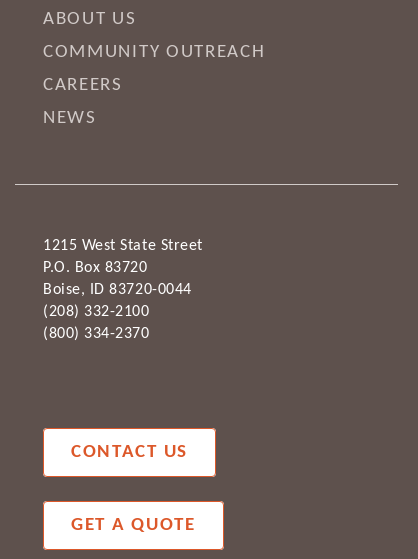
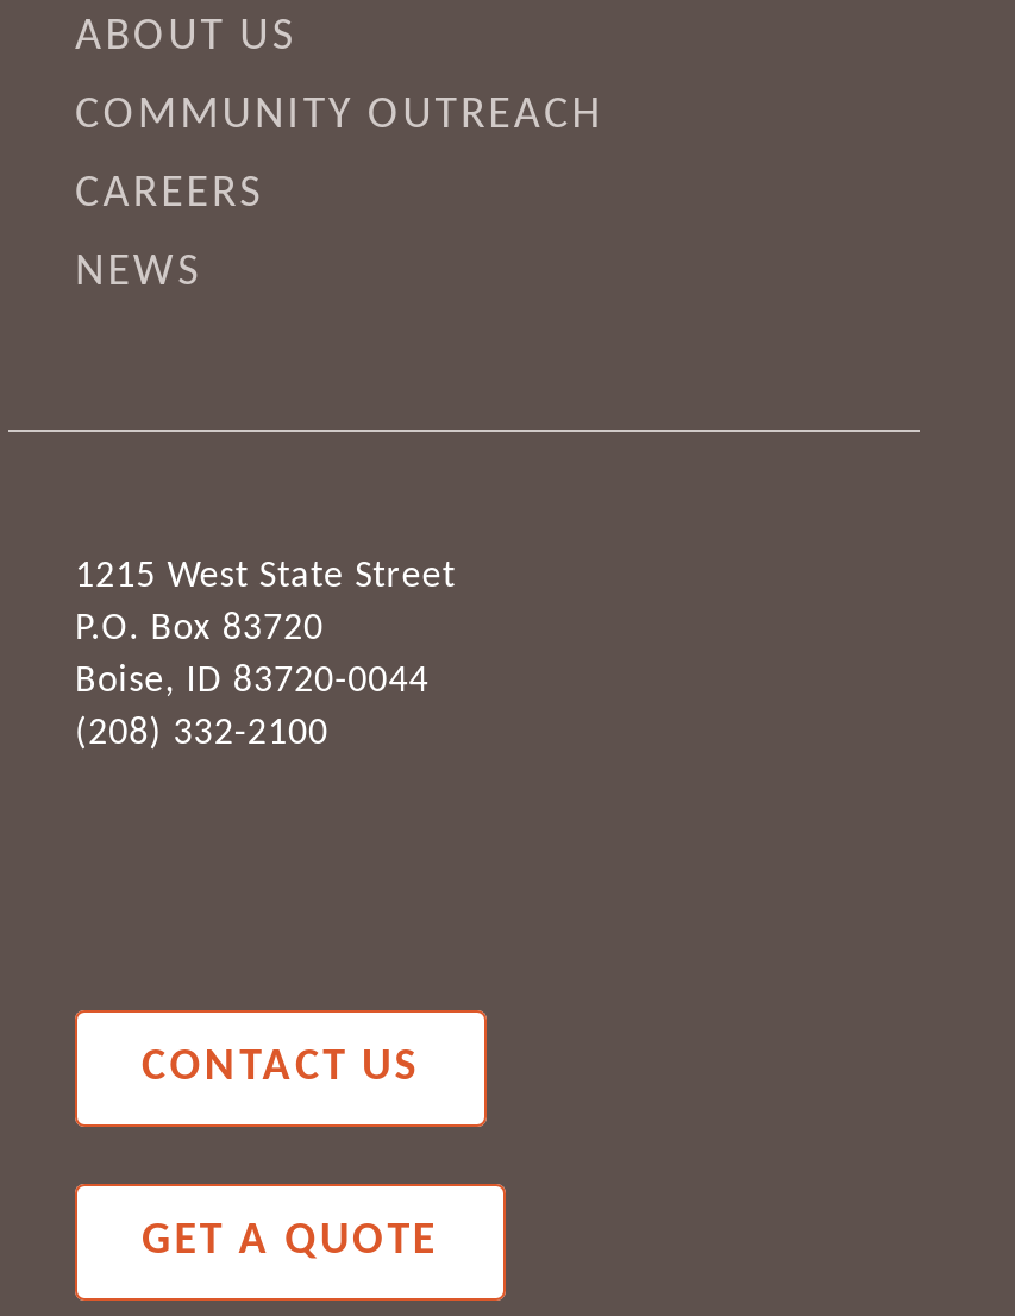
- (800) 334-2370
